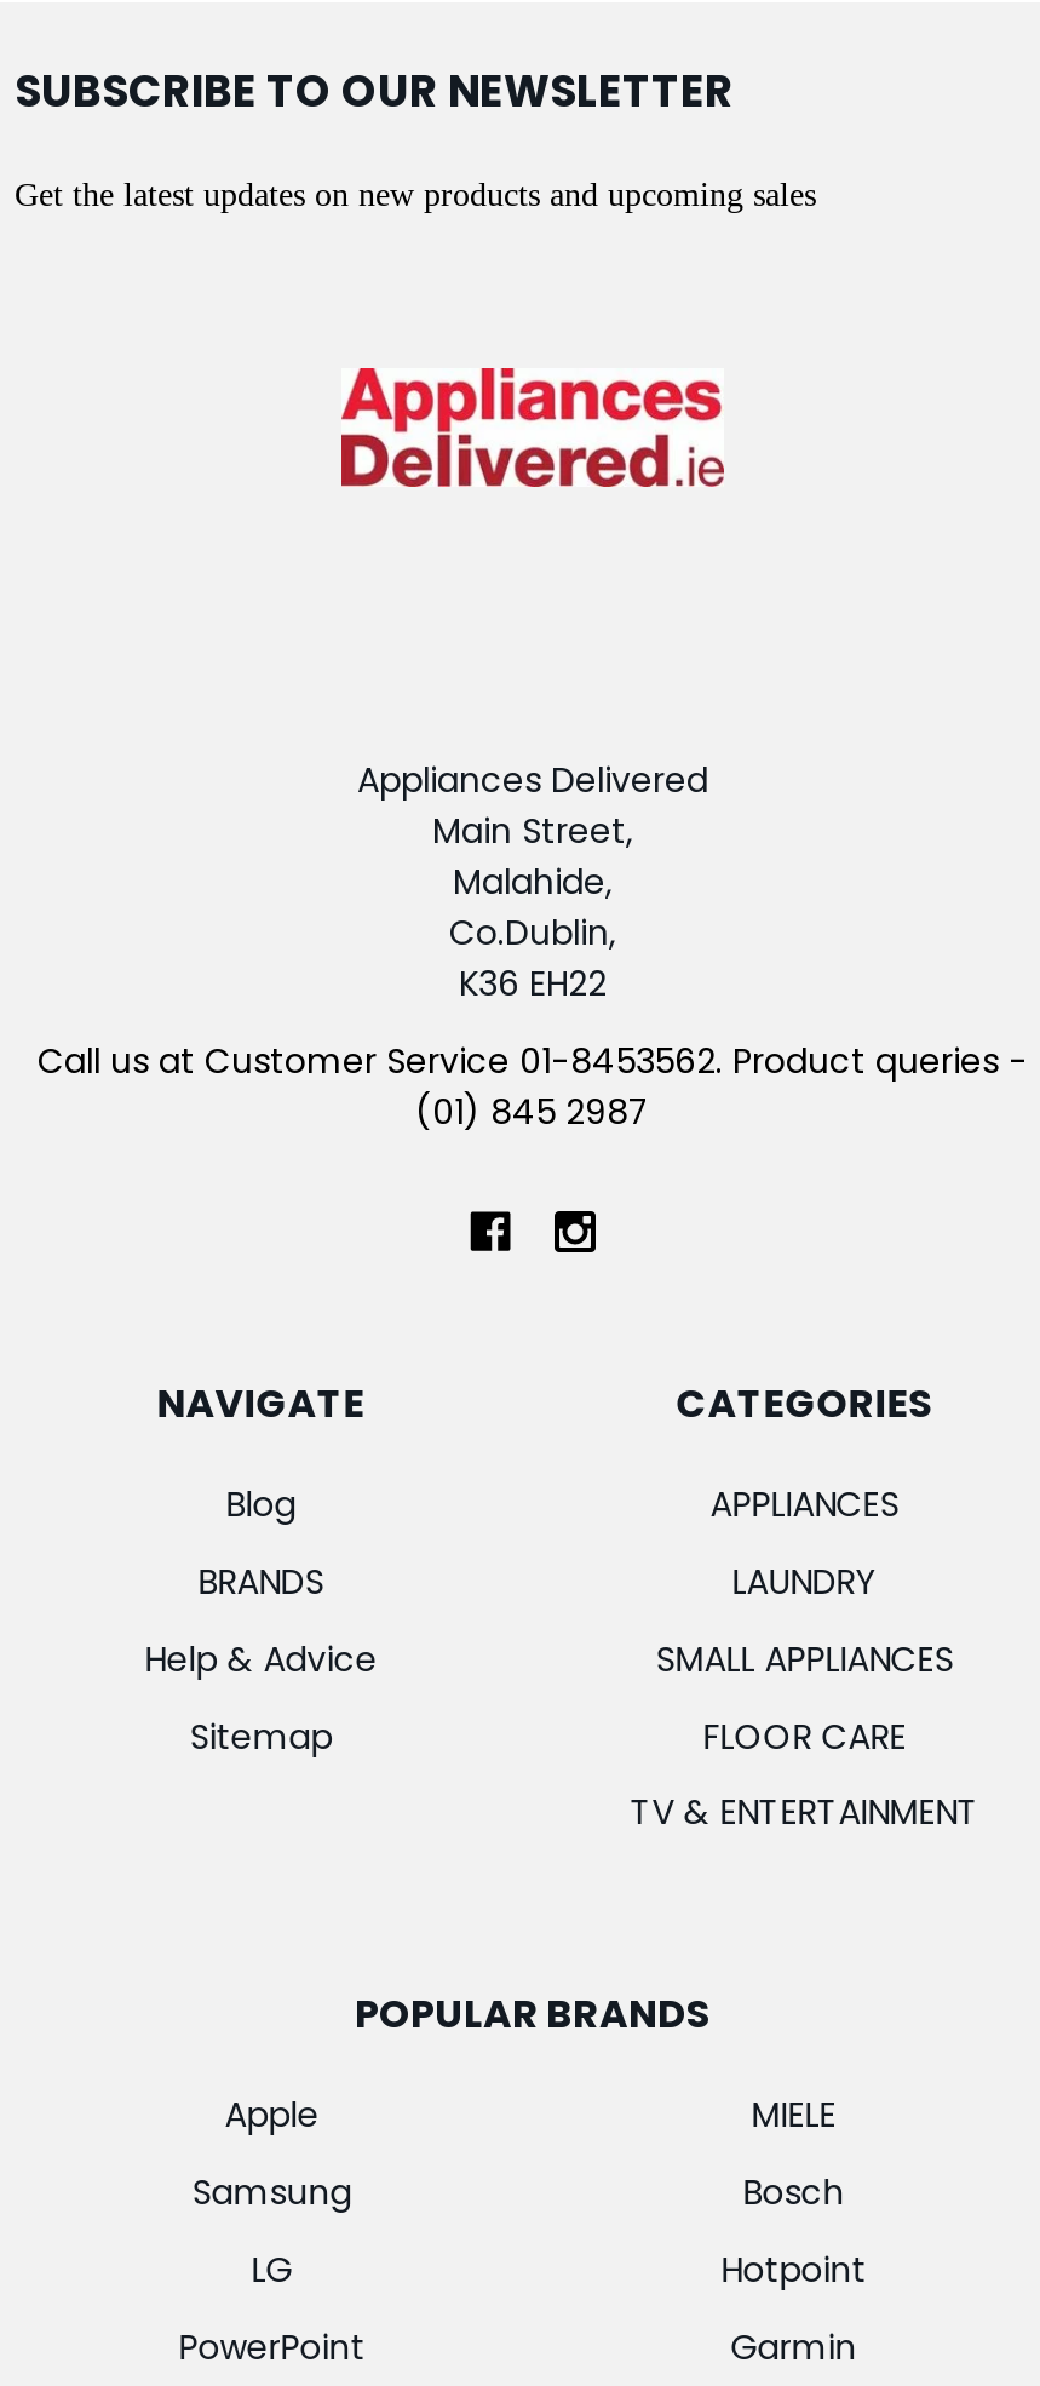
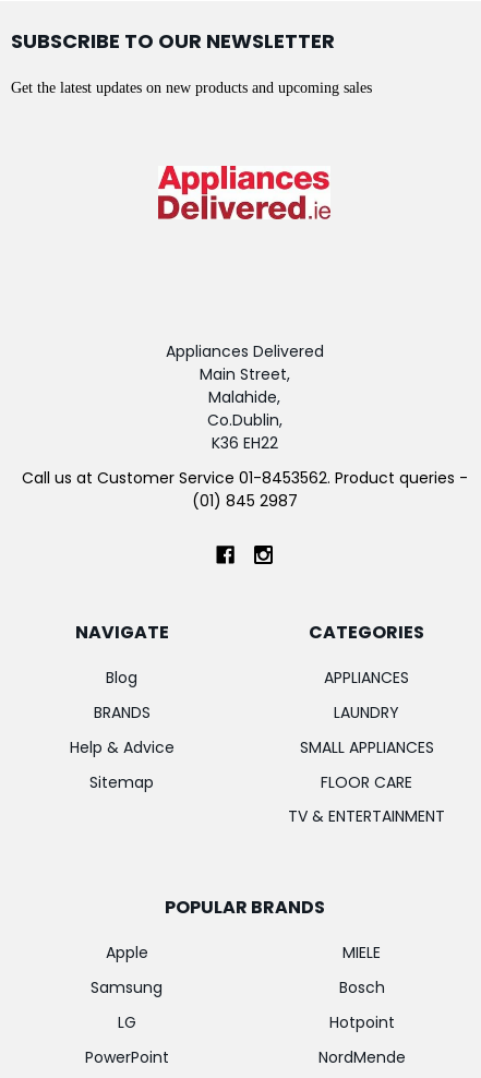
- Garmin
+ NordMende
